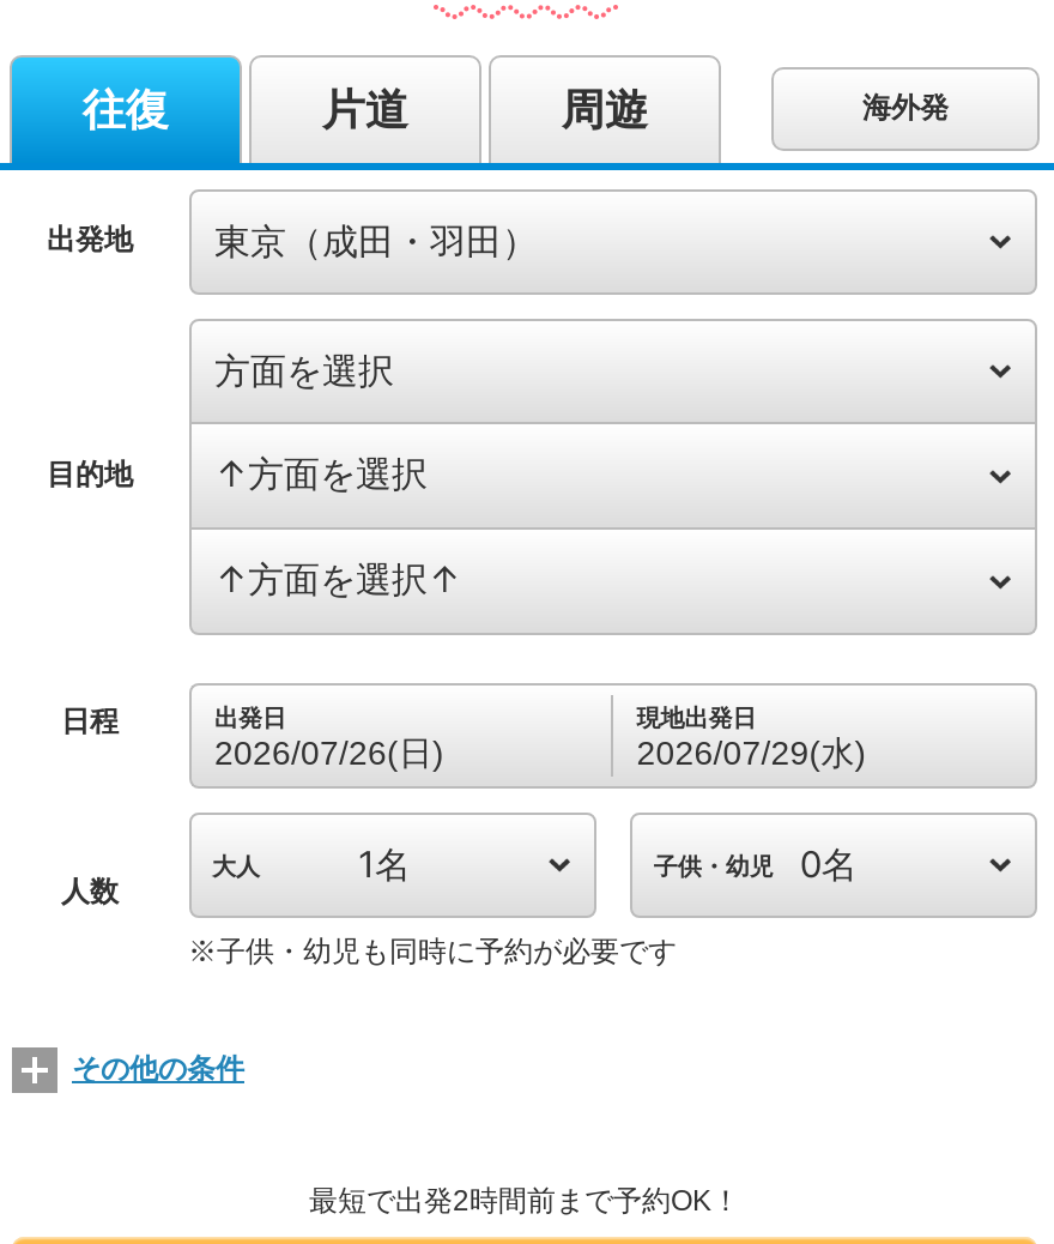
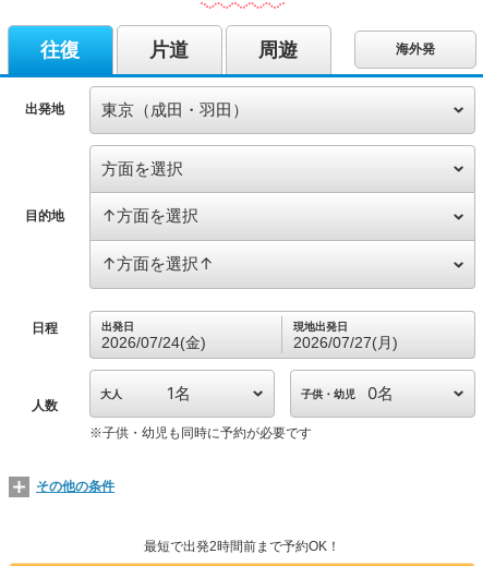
- 2026/07/26(日)
+ 2026/07/24(金)

- 2026/07/29(水)
+ 2026/07/27(月)
